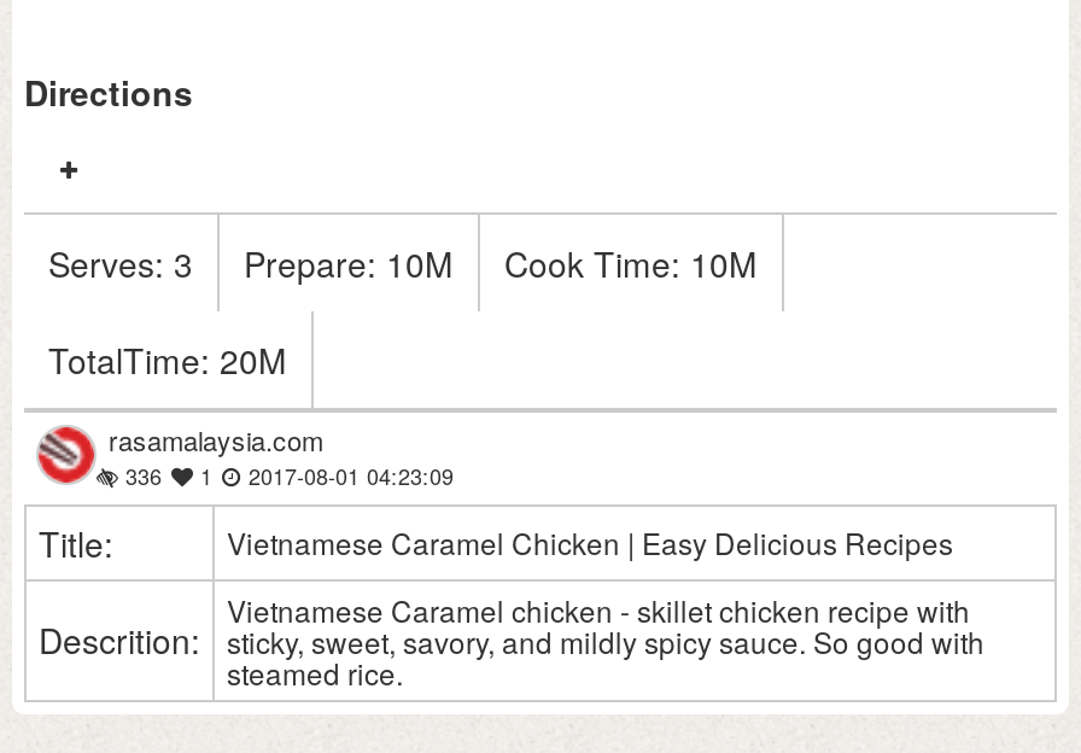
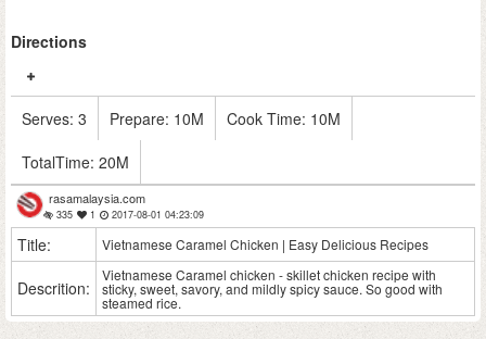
- 336 1 2017-08-01 04:23:09
+ 335 1 2017-08-01 04:23:09
